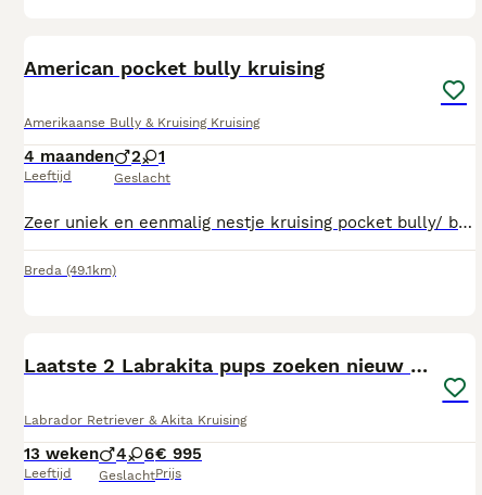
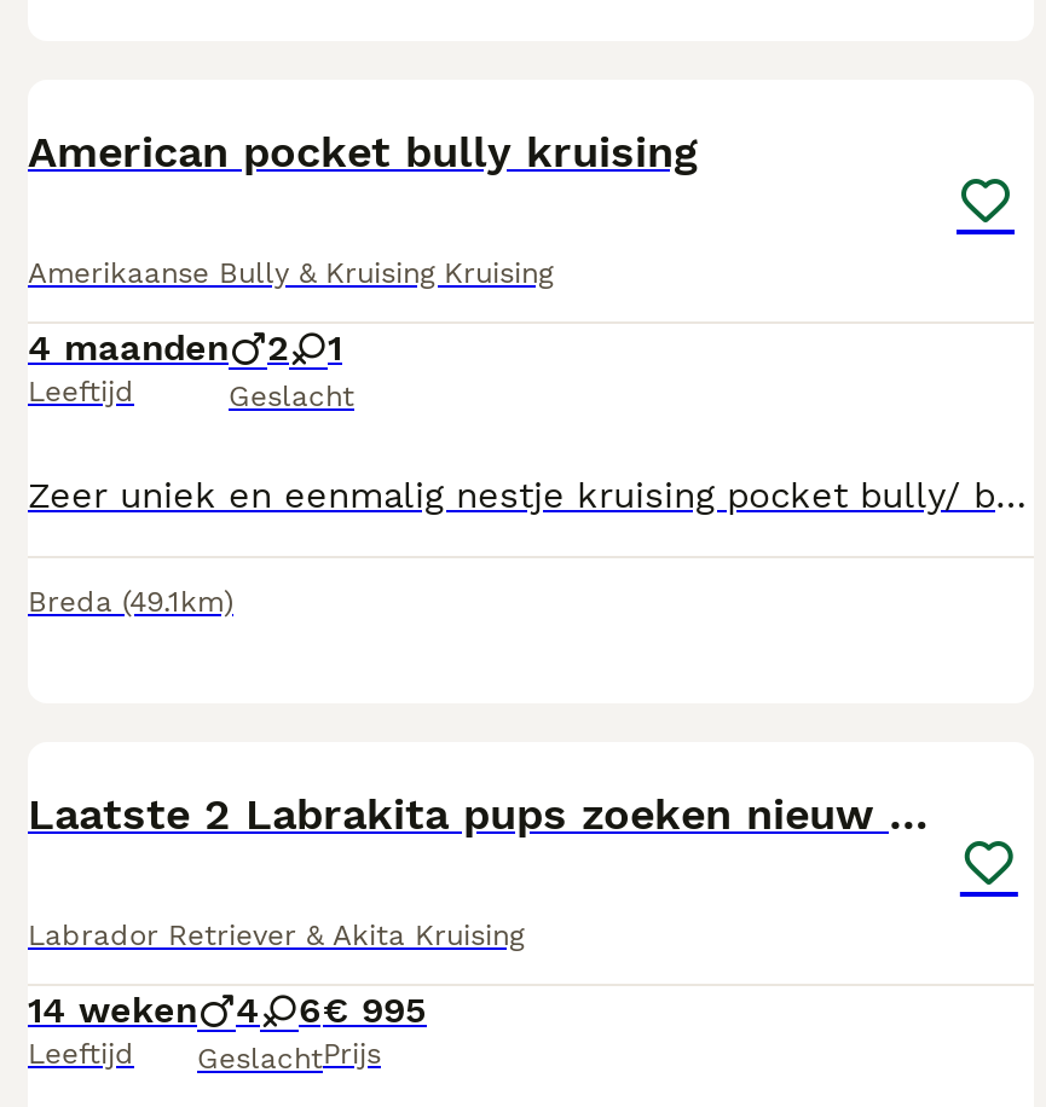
- 13 weken 4 6 € 995
+ 14 weken 4 6 € 995
